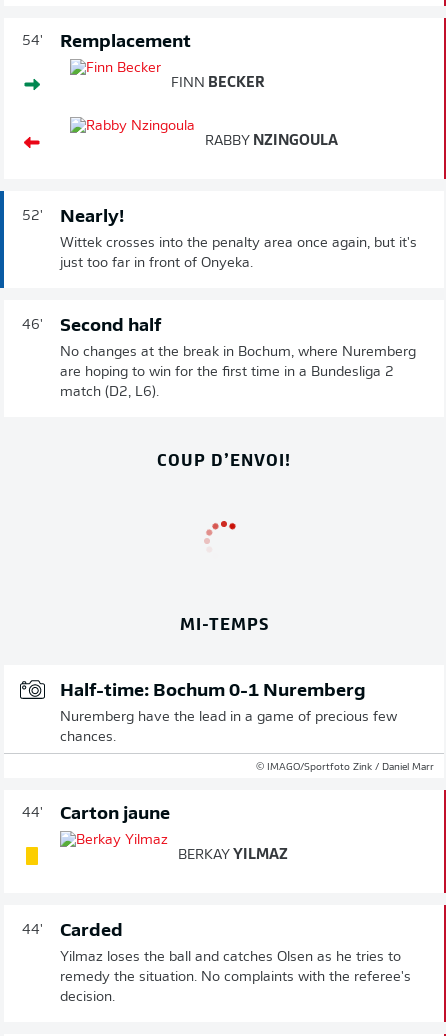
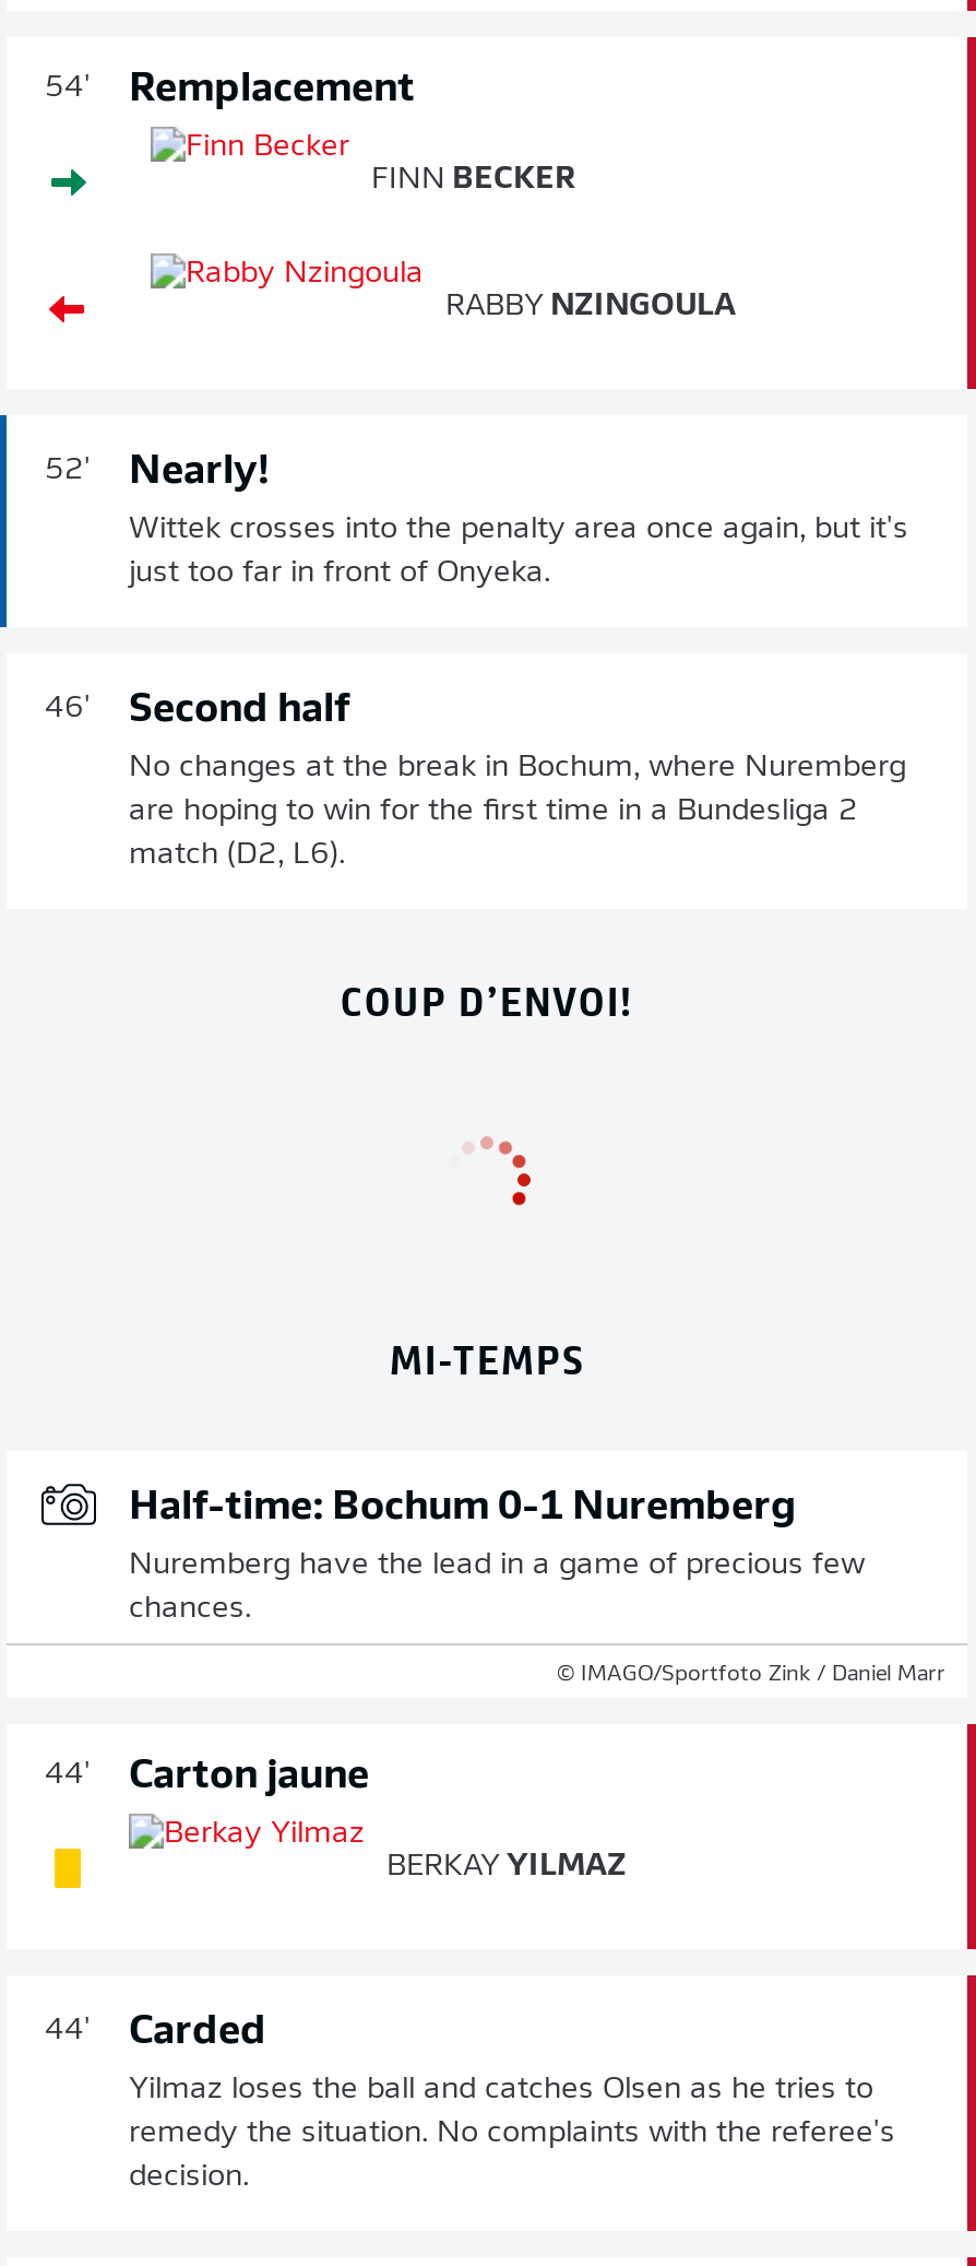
- [image]
+ [image]
